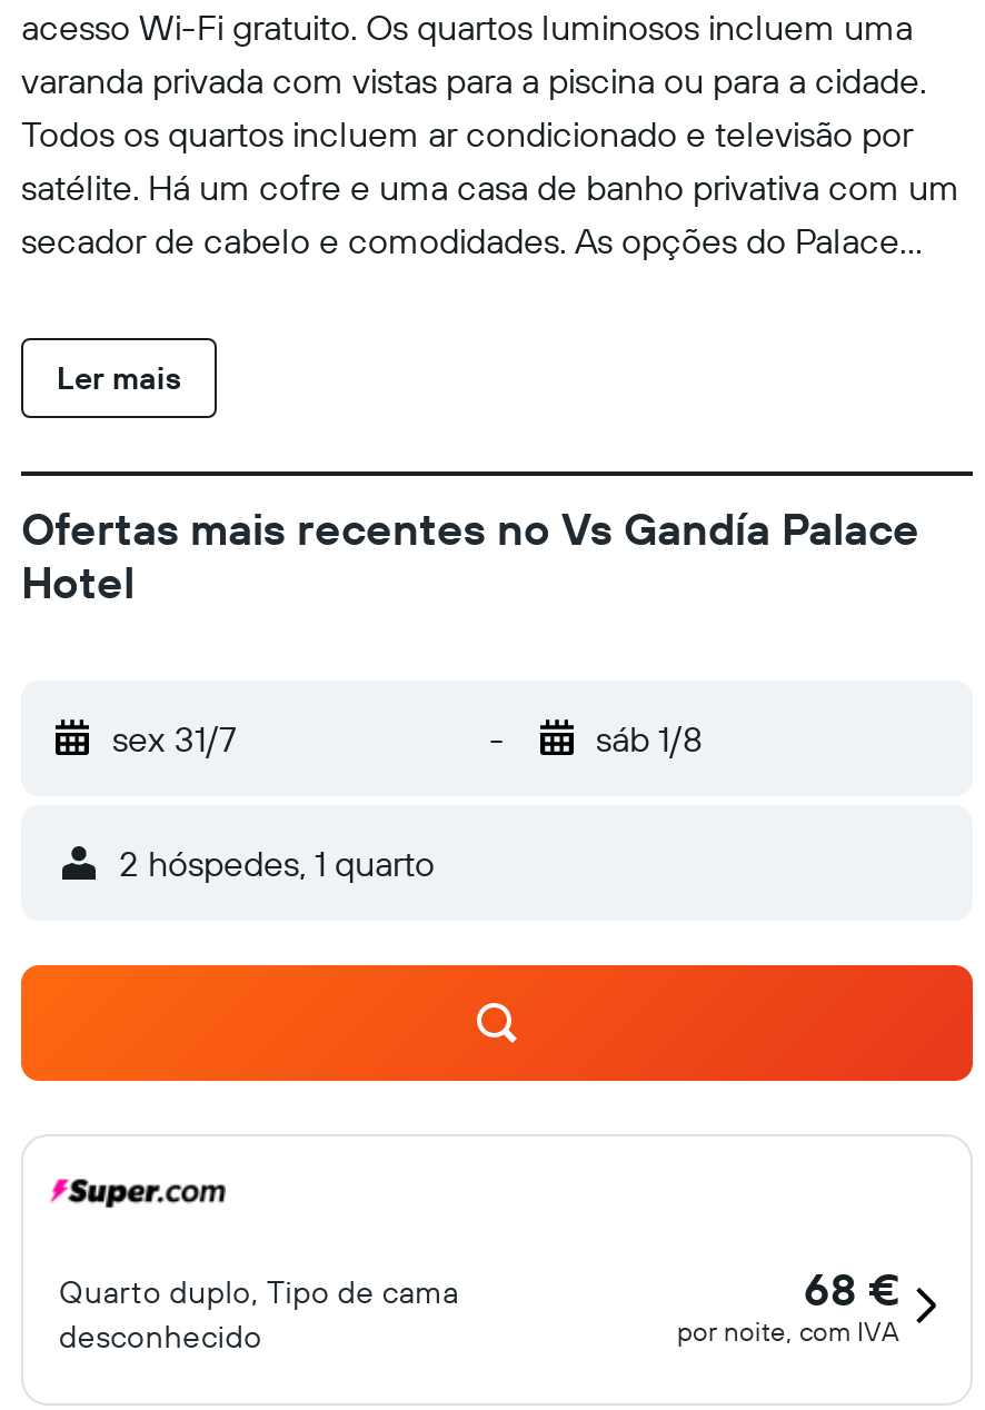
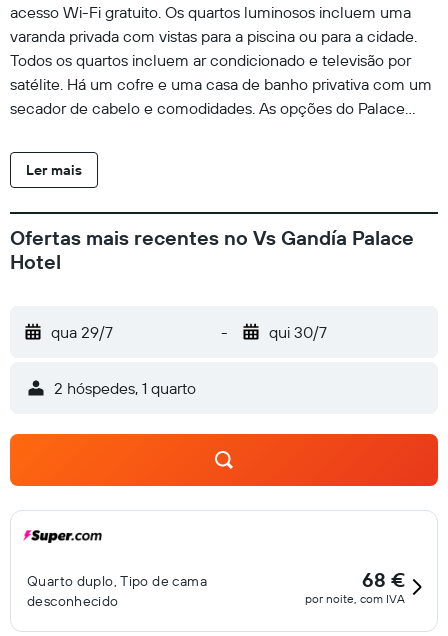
- sex 31/7
+ qua 29/7

- sáb 1/8
+ qui 30/7
